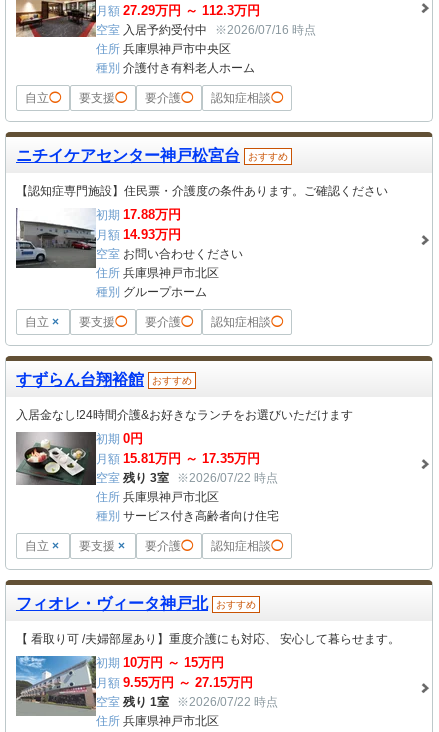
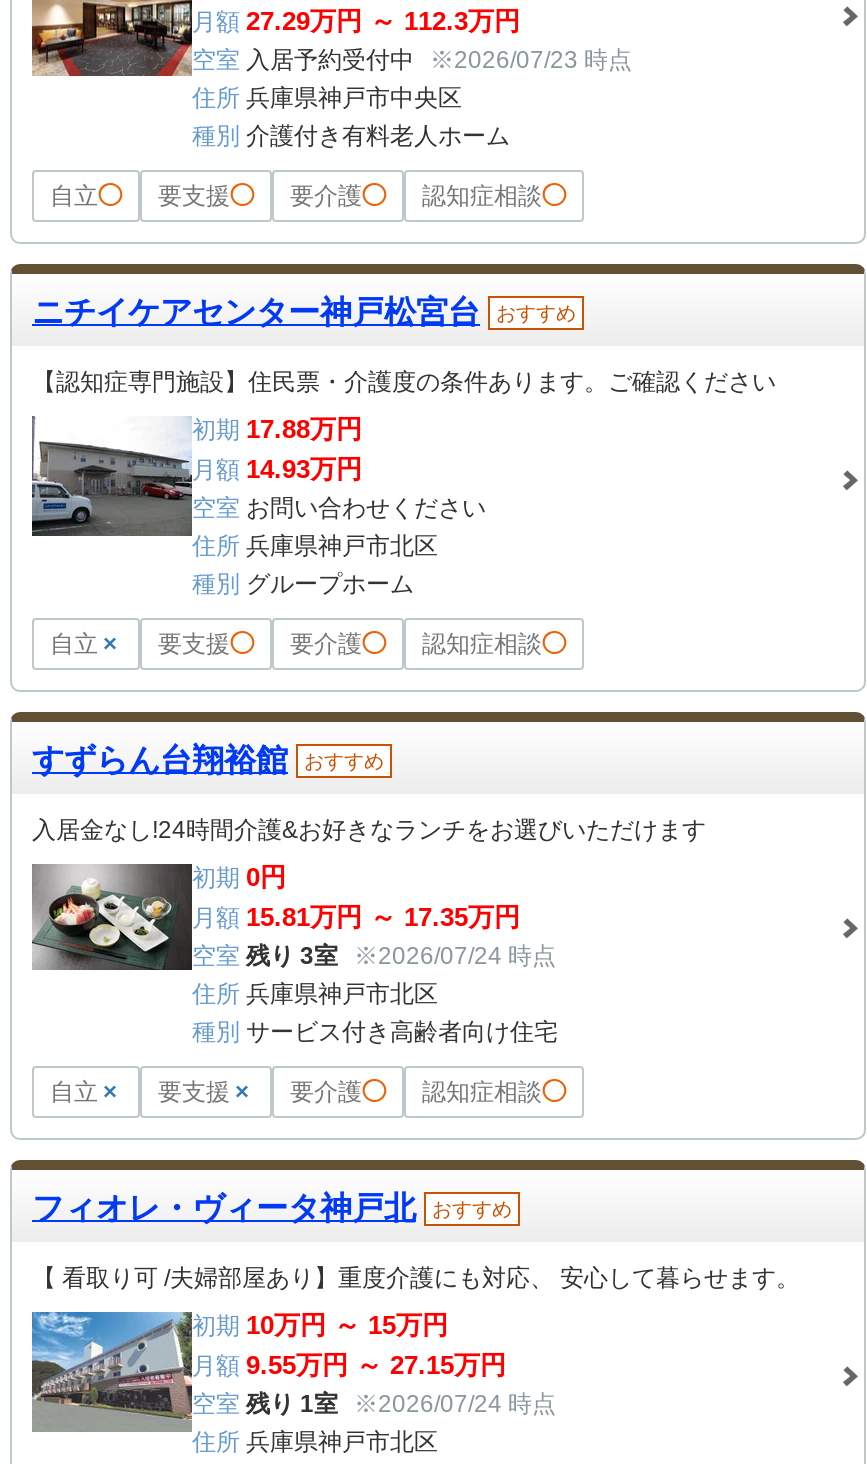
- 空室 入居予約受付中 ※2026/07/16 時点
+ 空室 入居予約受付中 ※2026/07/23 時点

- 空室 残り 3室 ※2026/07/22 時点
+ 空室 残り 3室 ※2026/07/24 時点

- 空室 残り 1室 ※2026/07/22 時点
+ 空室 残り 1室 ※2026/07/24 時点
